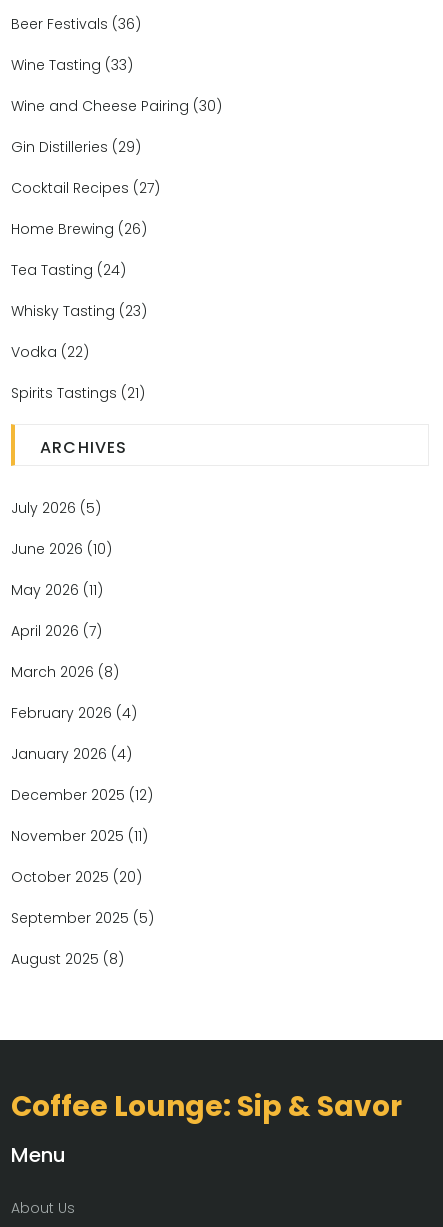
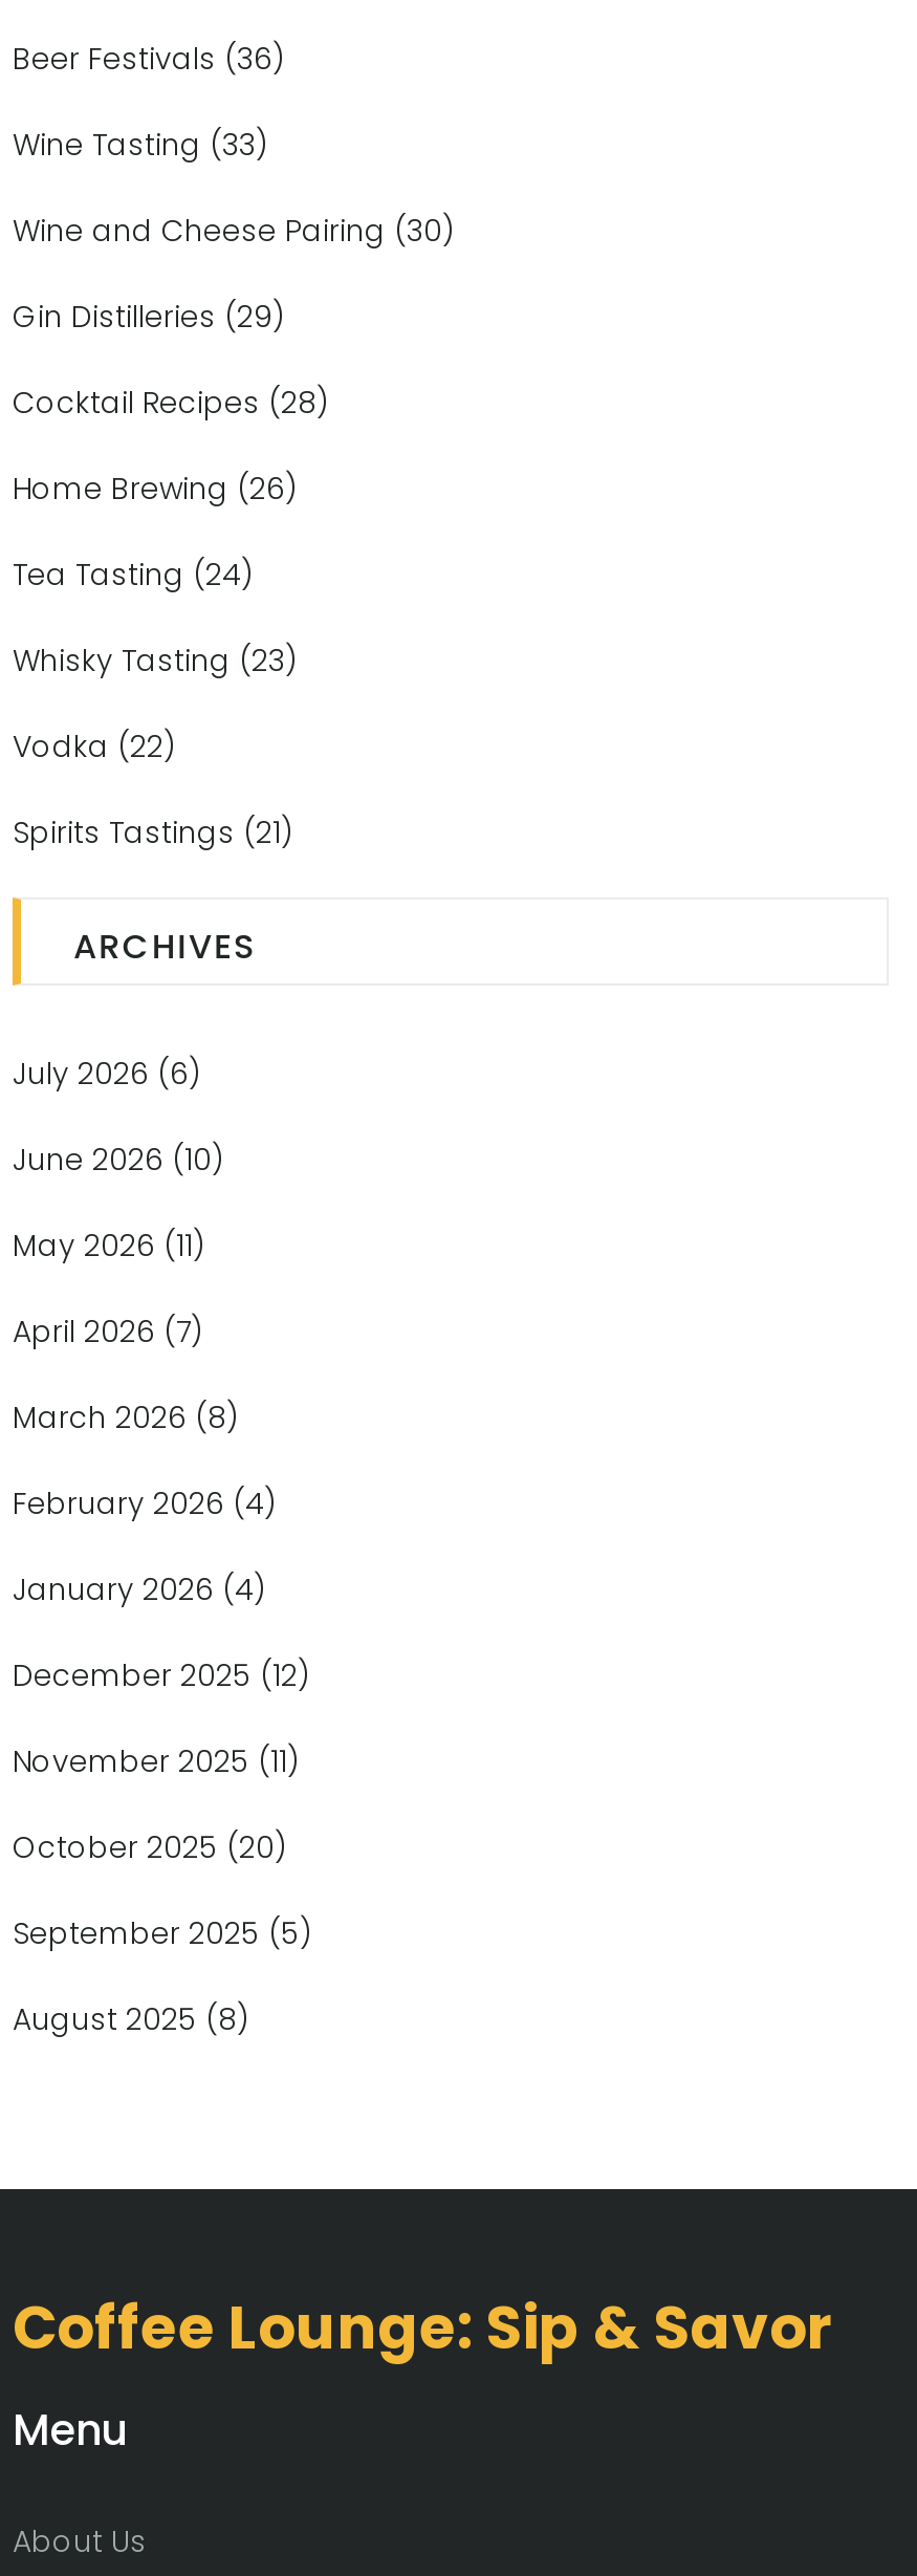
- Cocktail Recipes (27)
+ Cocktail Recipes (28)

- July 2026 (5)
+ July 2026 (6)
